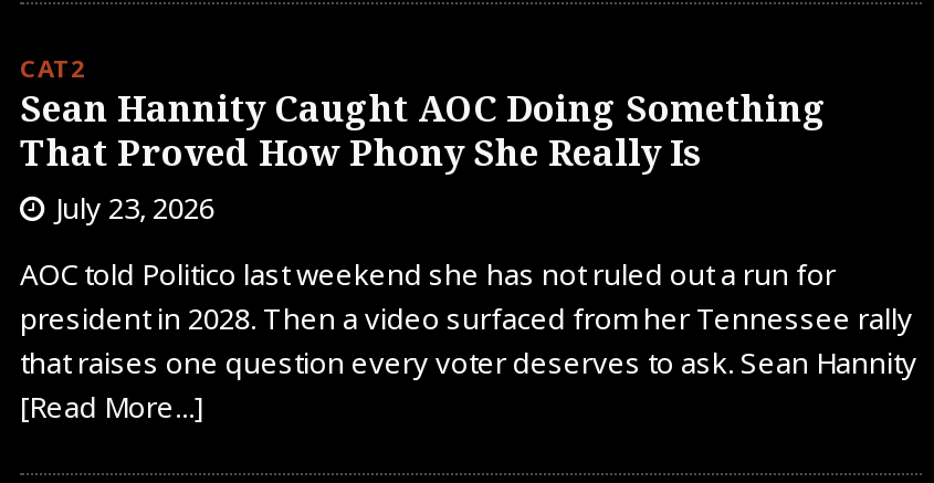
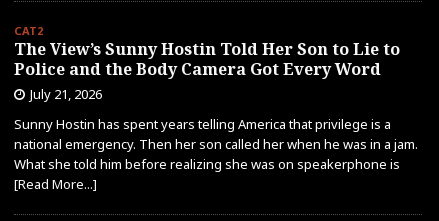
- Sean Hannity Caught AOC Doing Something
- That Proved How Phony She Really Is
- July 23, 2026
+ The View’s Sunny Hostin Told Her Son to Lie to
+ Police and the Body Camera Got Every Word
+ July 21, 2026

- AOC told Politico last weekend she has not ruled out a run for
- president in 2028. Then a video surfaced from her Tennessee rally
- that raises one question every voter deserves to ask. Sean Hannity
+ Sunny Hostin has spent years telling America that privilege is a
+ national emergency. Then her son called her when he was in a jam.
+ What she told him before realizing she was on speakerphone is
